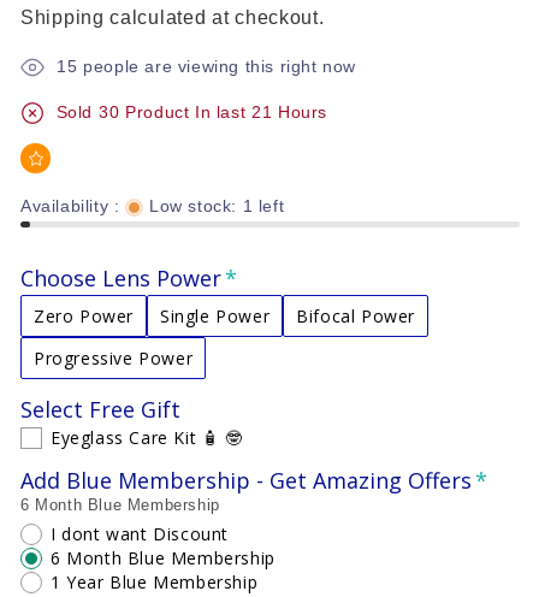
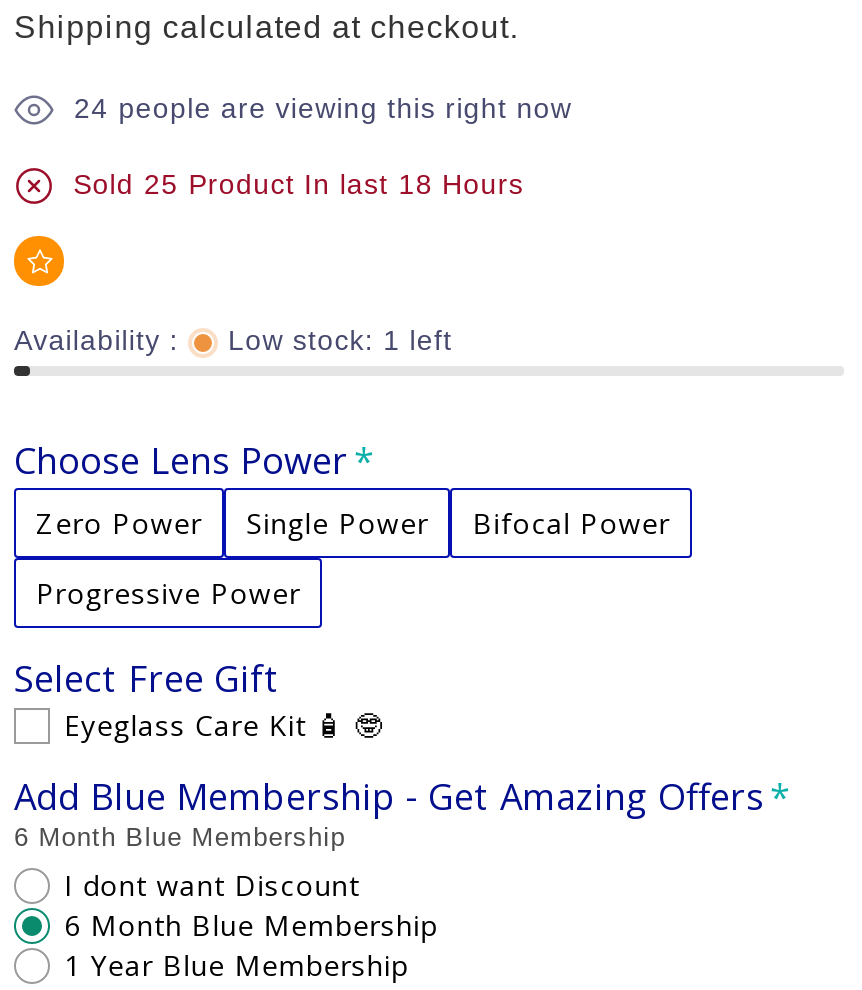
- 15 people are viewing this right now
+ 24 people are viewing this right now

- Sold 30 Product In last 21 Hours
+ Sold 25 Product In last 18 Hours
